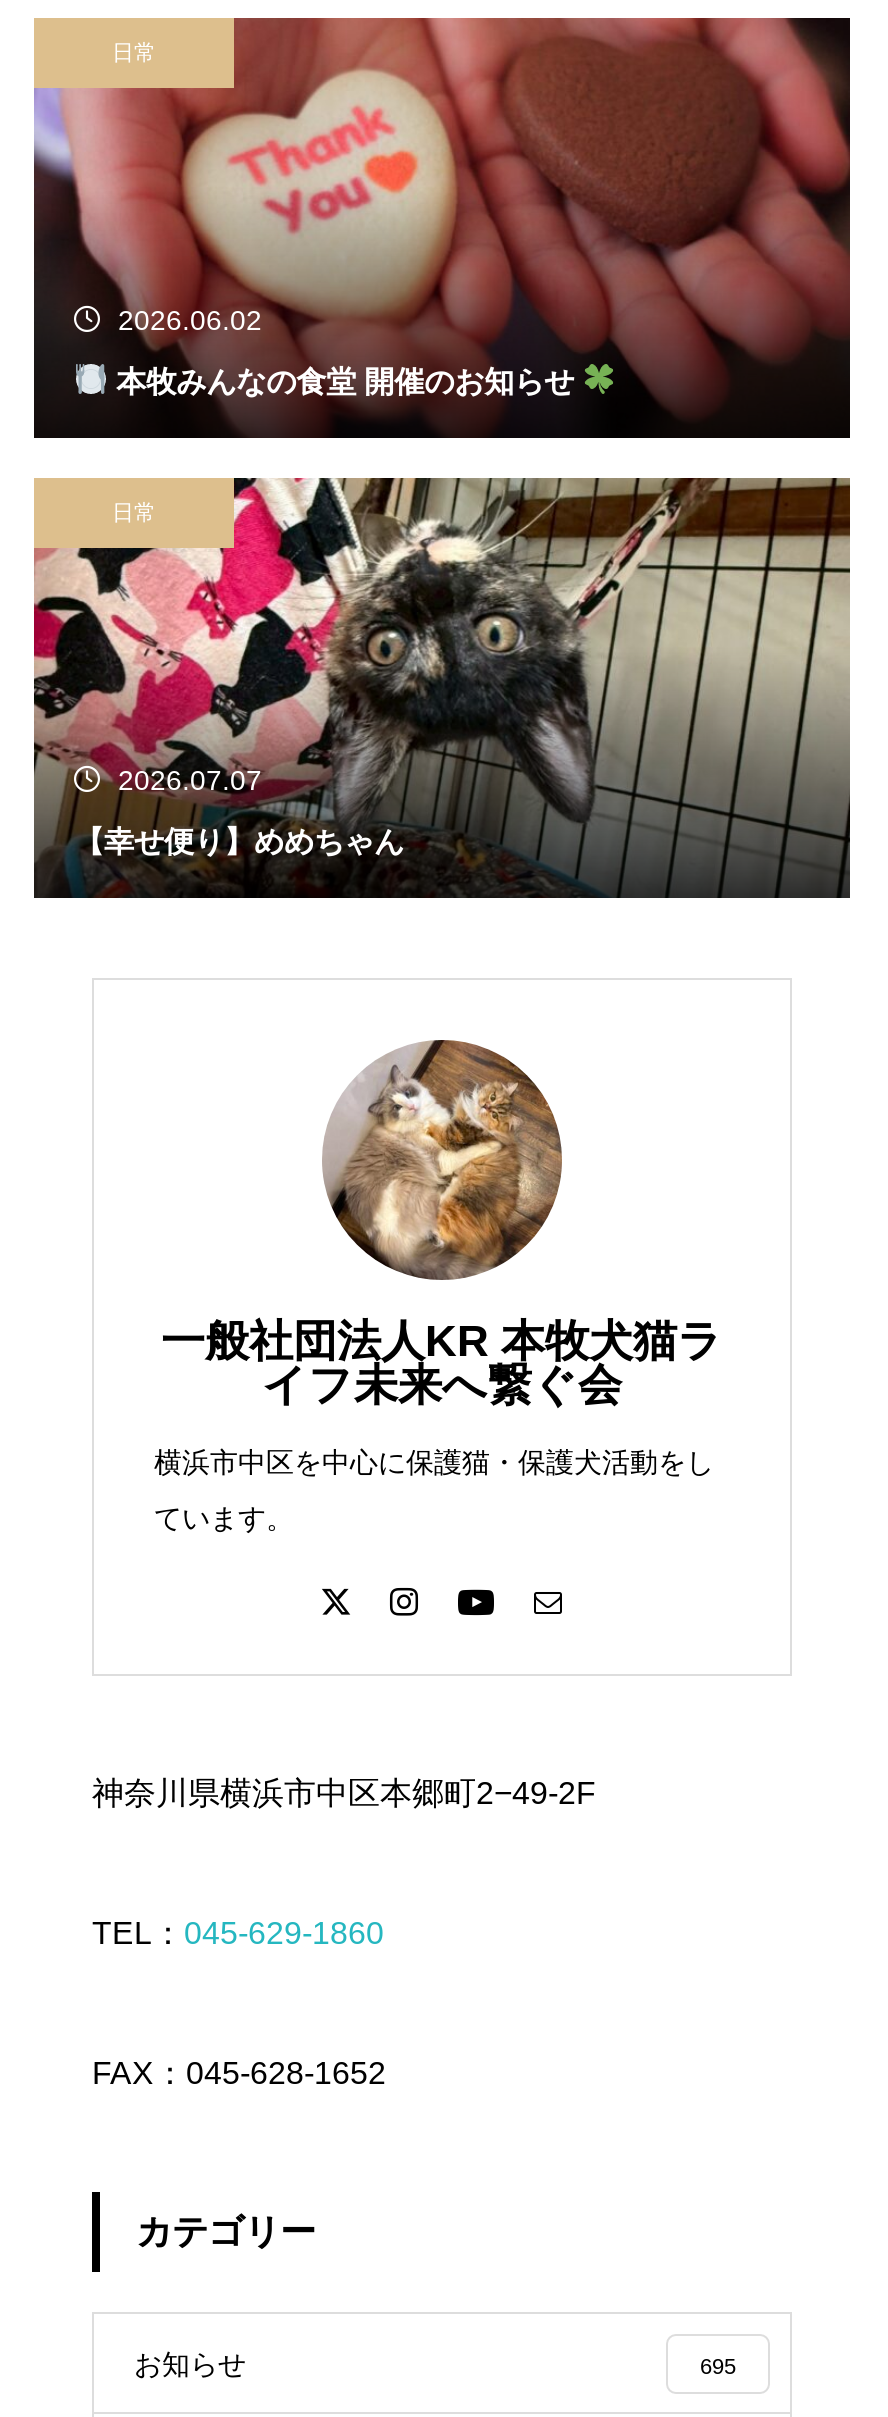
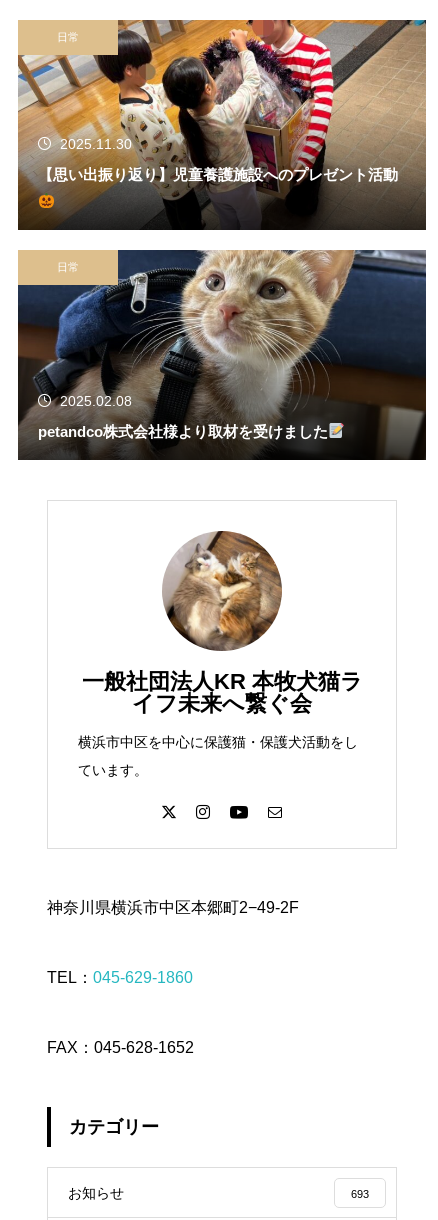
- [image]
- 2026.06.02
+ [image]
+ 2025.11.30

- 本牧みんなの食堂 開催のお知らせ
+ 【思い出振り返り】児童養護施設へのプレゼント活動

- [image]
- 2026.07.07
+ [image]
+ 2025.02.08

- 【幸せ便り】めめちゃん
+ petandco株式会社様より取材を受けました

- 695
+ 693
